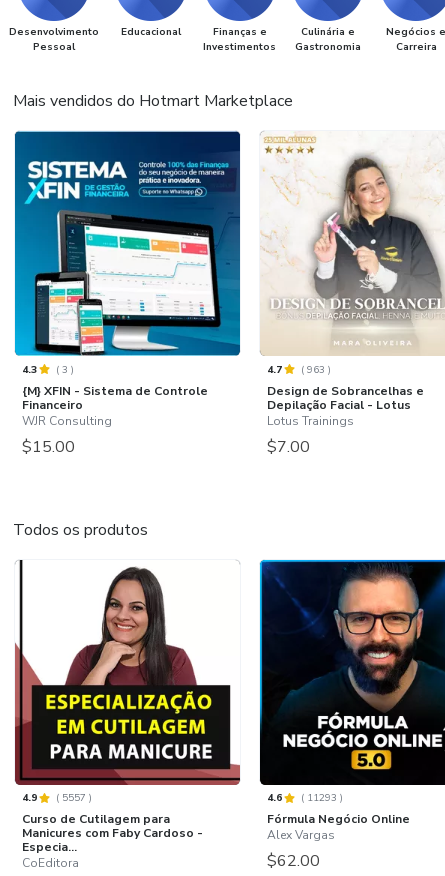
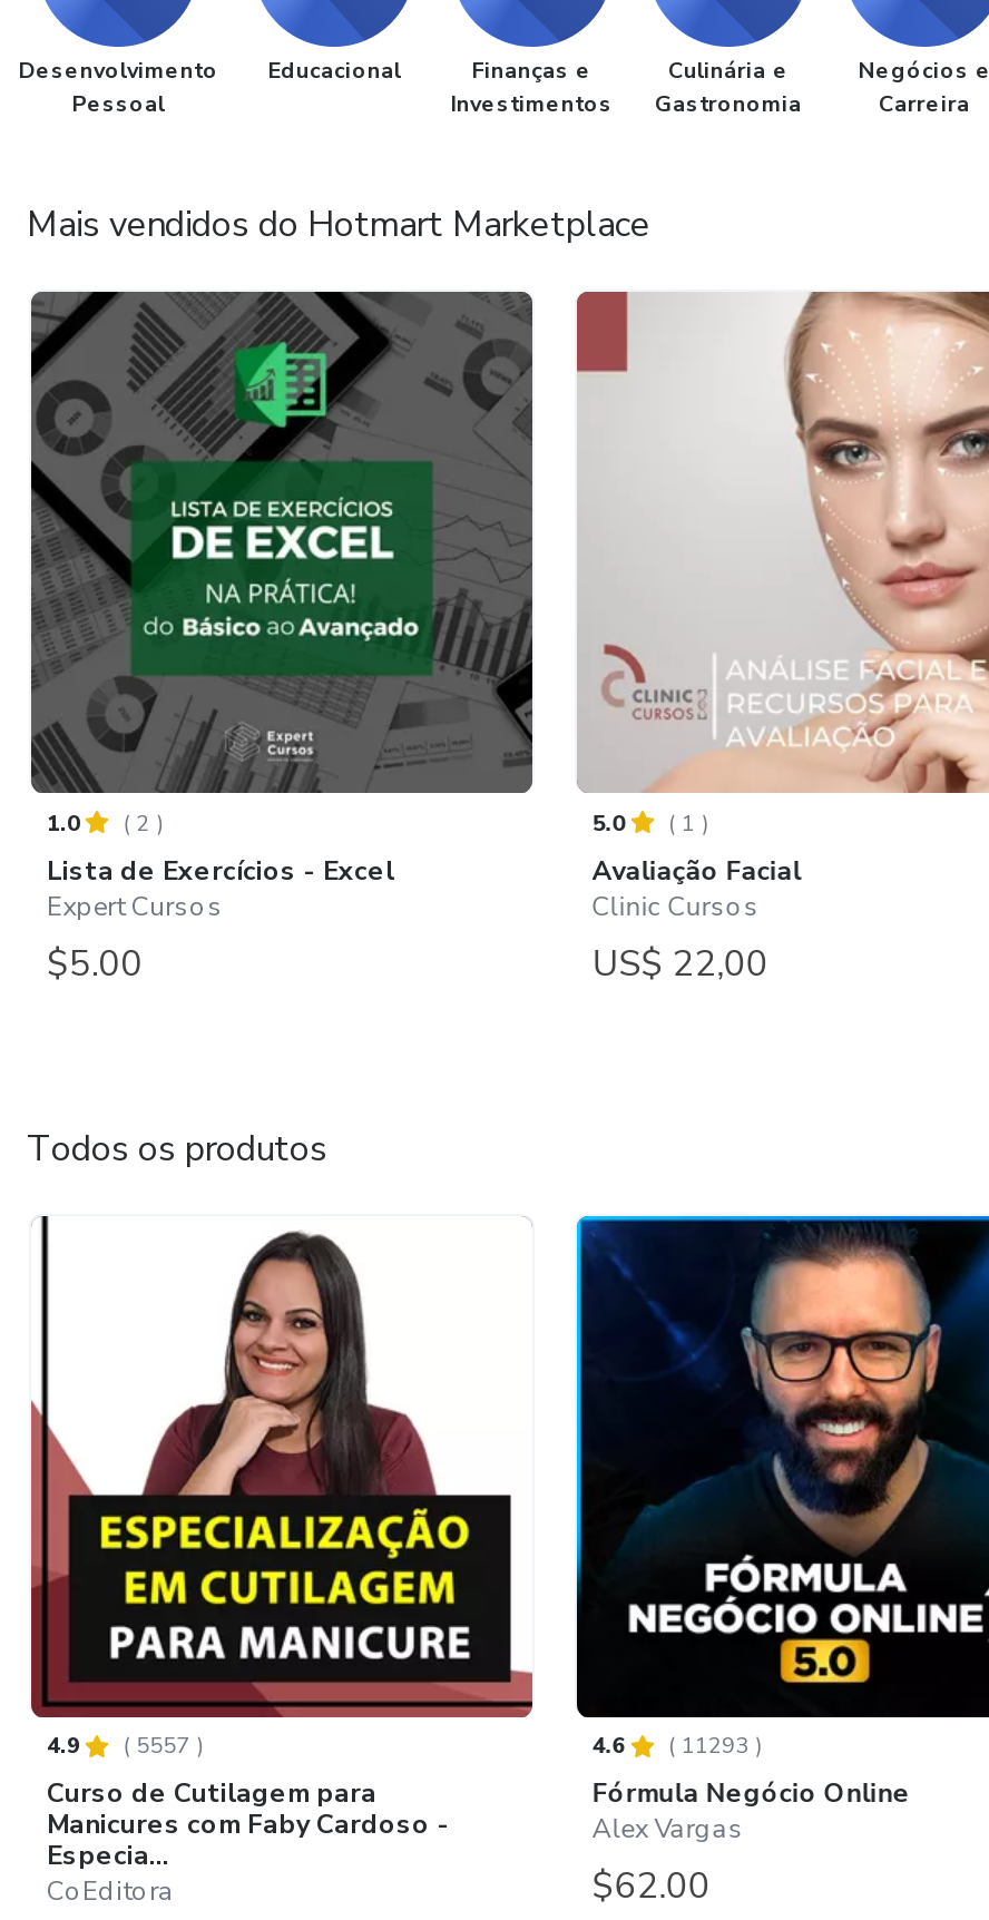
- [image]
- 4.3
- (3)
- {M} XFIN - Sistema de Controle
- Financeiro
- WJR Consulting
- $15.00
+ [image]
+ 1.0
+ (2)
+ Lista de Exercícios - Excel
+ Expert Cursos
+ $5.00

- [image]
- 4.7
- (963)
- Design de Sobrancelhas e
- Depilação Facial - Lotus
- Lotus Trainings
- $7.00
+ [image]
+ 5.0
+ (1)
+ Avaliação Facial
+ Clinic Cursos
+ US$ 22,00
